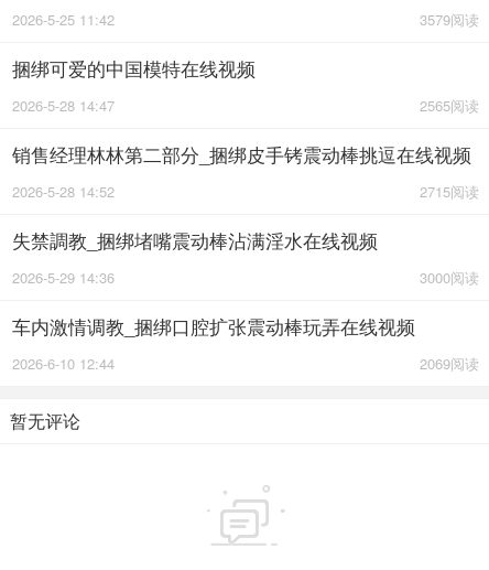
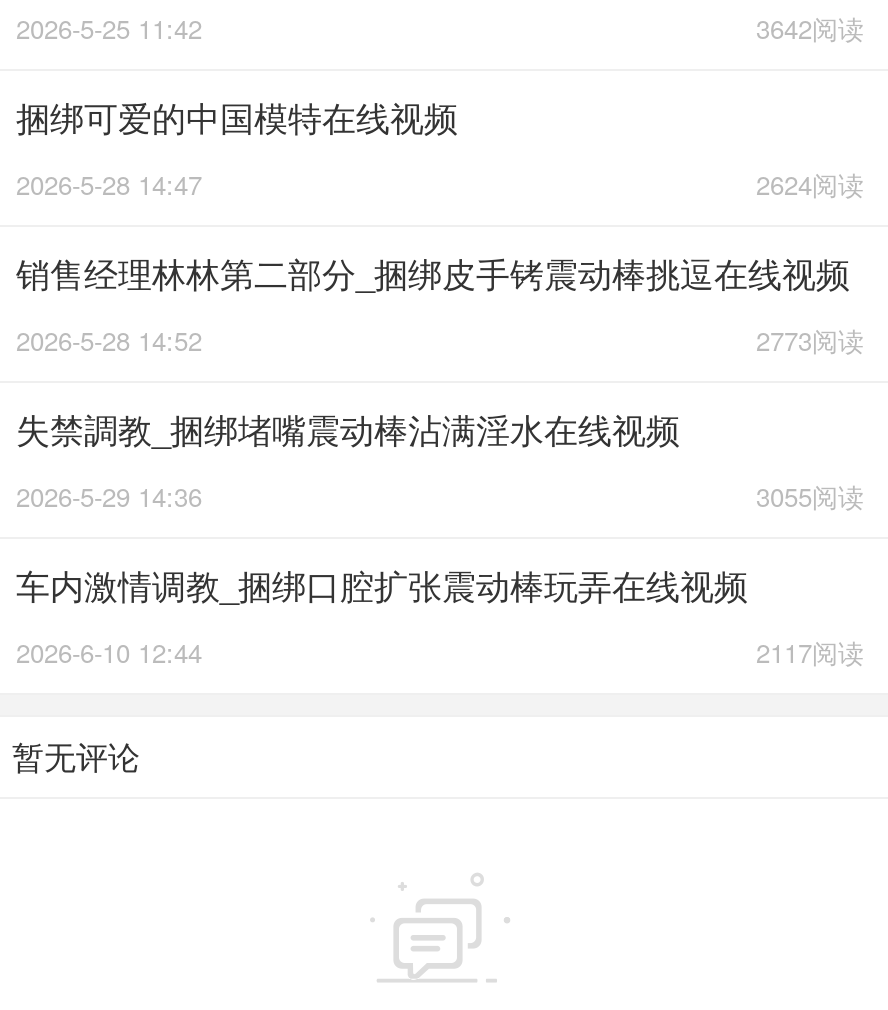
- 3579阅读
+ 3642阅读

- 2565阅读
+ 2624阅读

- 2715阅读
+ 2773阅读

- 3000阅读
+ 3055阅读

- 2069阅读
+ 2117阅读
